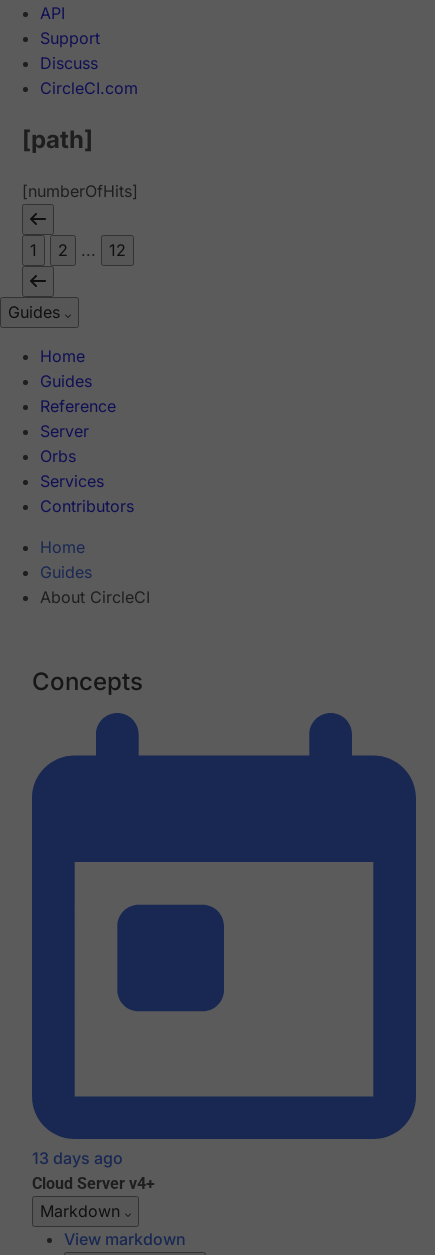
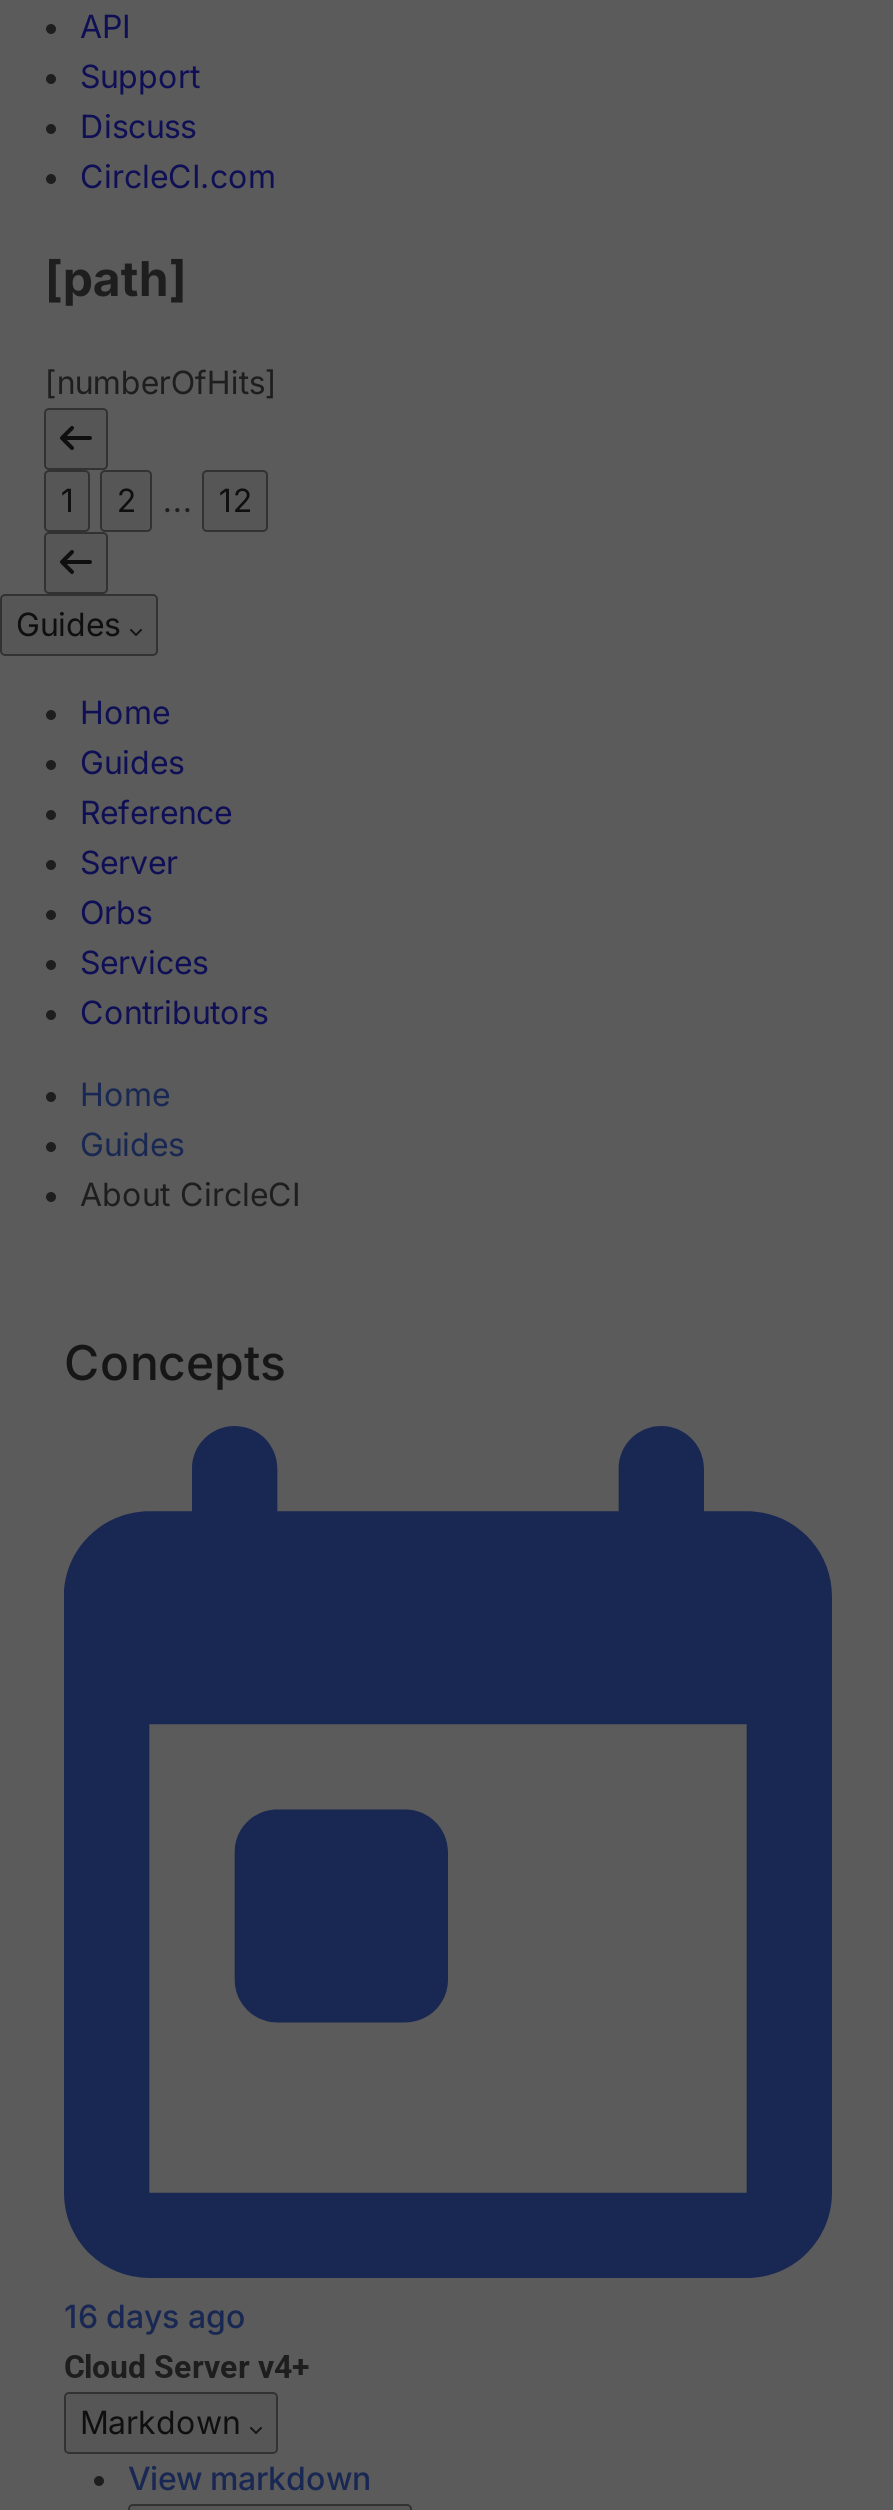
- 13 days ago
+ 16 days ago
